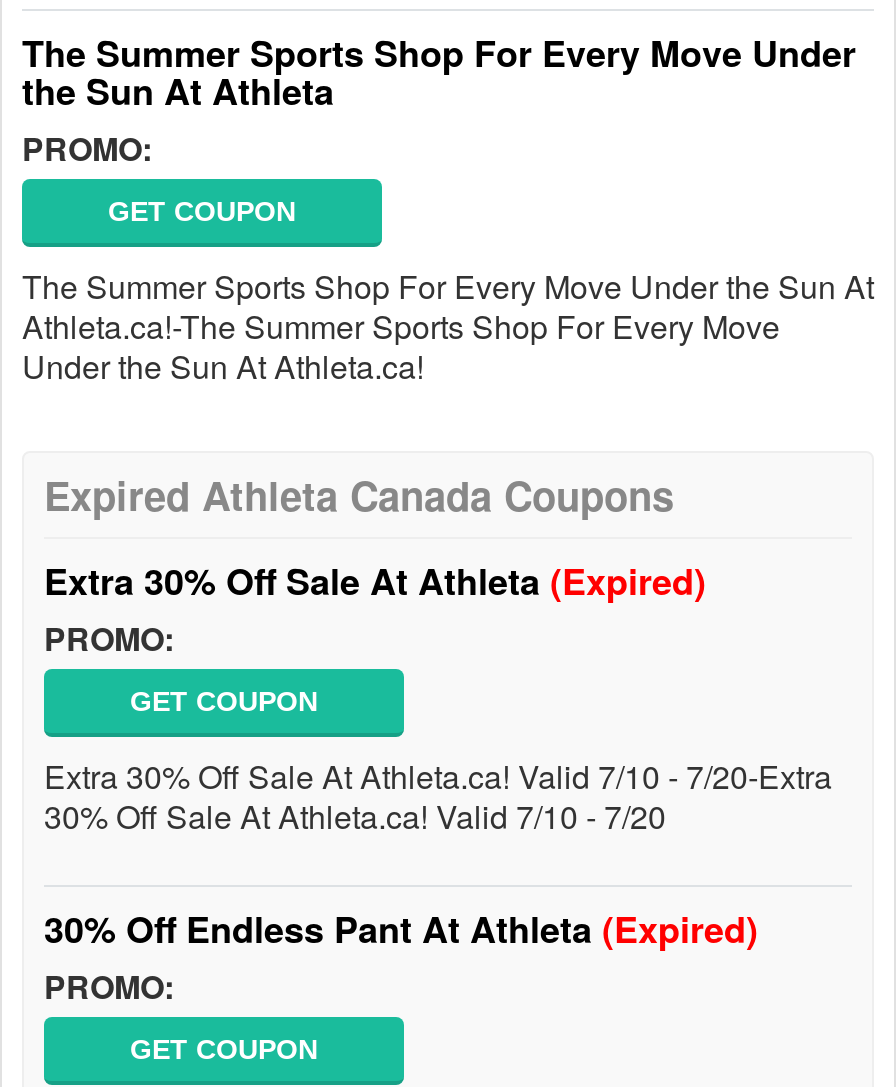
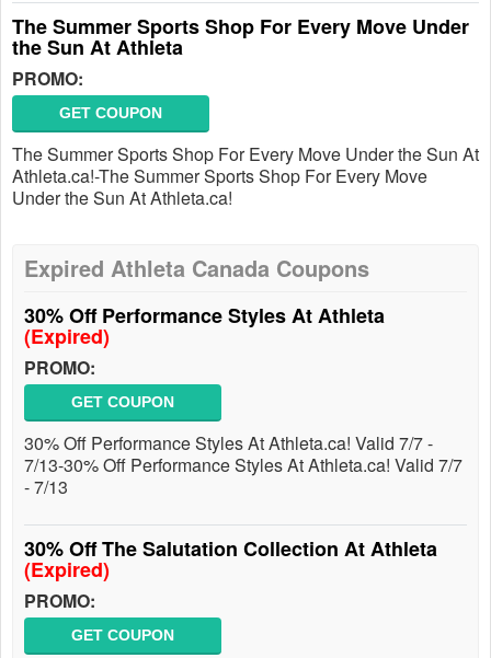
- Extra 30% Off Sale At Athleta (Expired)
+ 30% Off Performance Styles At Athleta
+ (Expired)

- Extra 30% Off Sale At Athleta.ca! Valid 7/10 - 7/20-Extra
- 30% Off Sale At Athleta.ca! Valid 7/10 - 7/20
+ 30% Off Performance Styles At Athleta.ca! Valid 7/7 -
+ 7/13-30% Off Performance Styles At Athleta.ca! Valid 7/7
+ - 7/13

- 30% Off Endless Pant At Athleta (Expired)
+ 30% Off The Salutation Collection At Athleta
+ (Expired)
